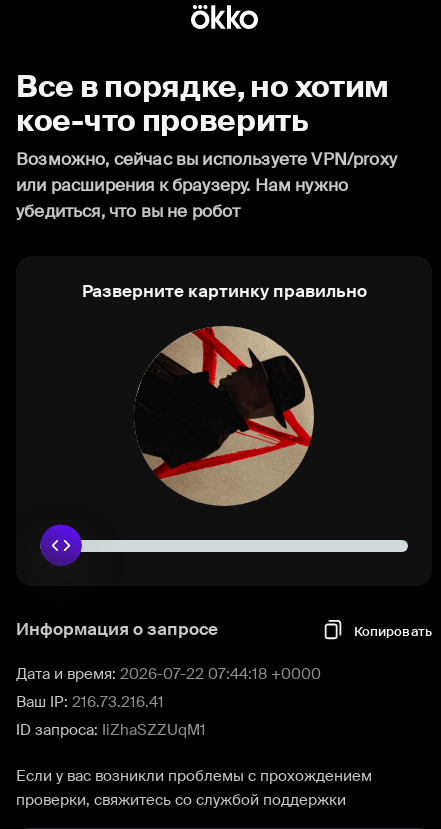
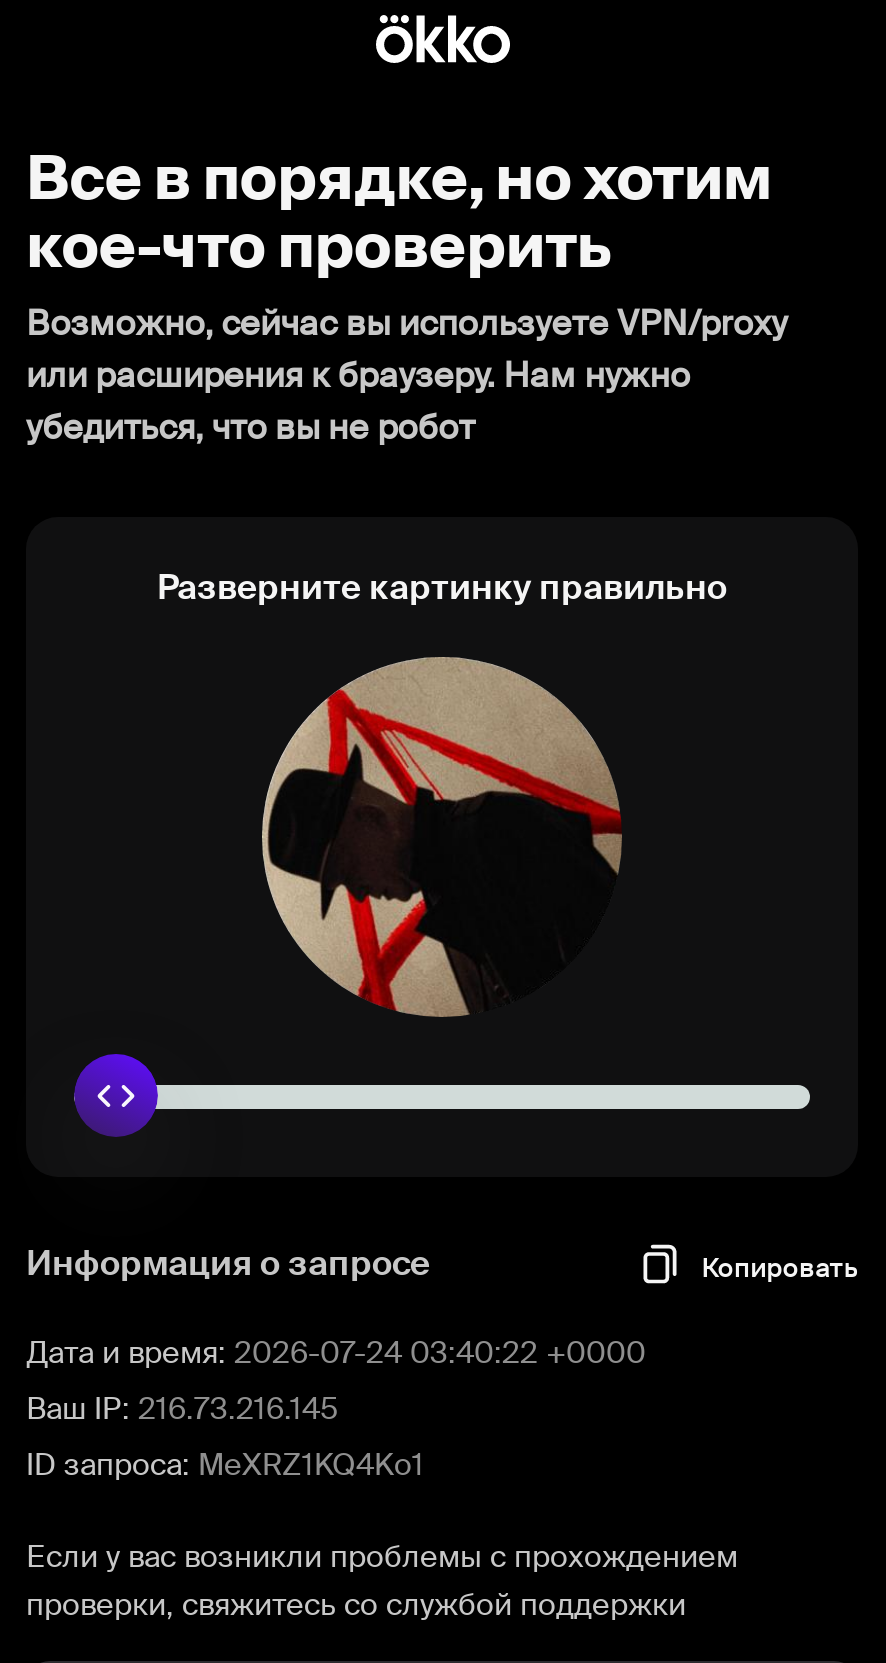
- [image]
+ [image]

- Дата и время: 2026-07-22 07:44:18 +0000
+ Дата и время: 2026-07-24 03:40:22 +0000

- Ваш IP: 216.73.216.41
+ Ваш IP: 216.73.216.145

- ID запроса: IiZhaSZZUqM1
+ ID запроса: MeXRZ1KQ4Ko1
